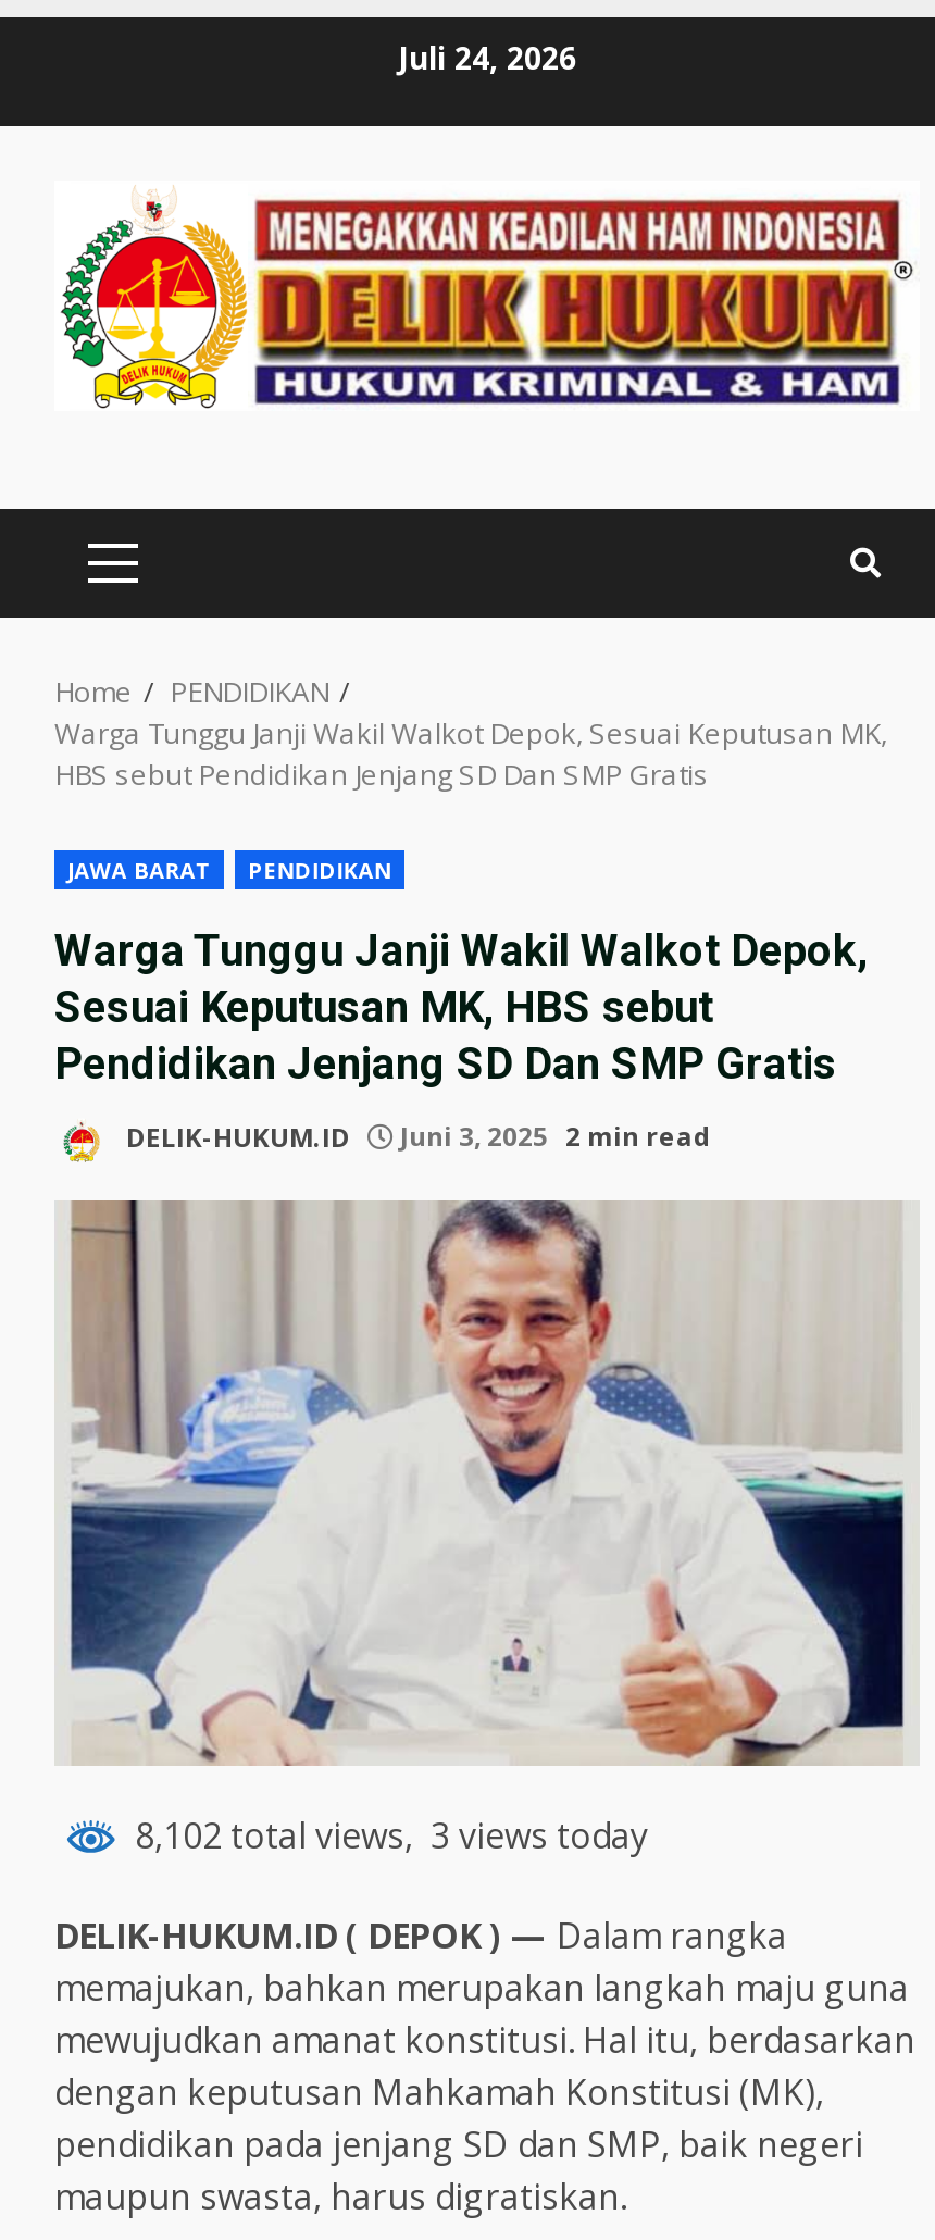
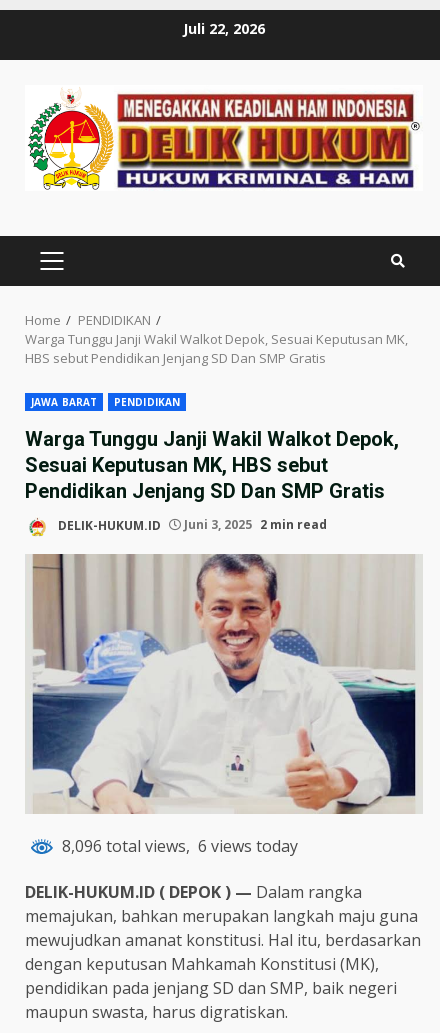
- Juli 24, 2026
+ Juli 22, 2026

- 8,102 total views, 3 views today
+ 8,096 total views, 6 views today
